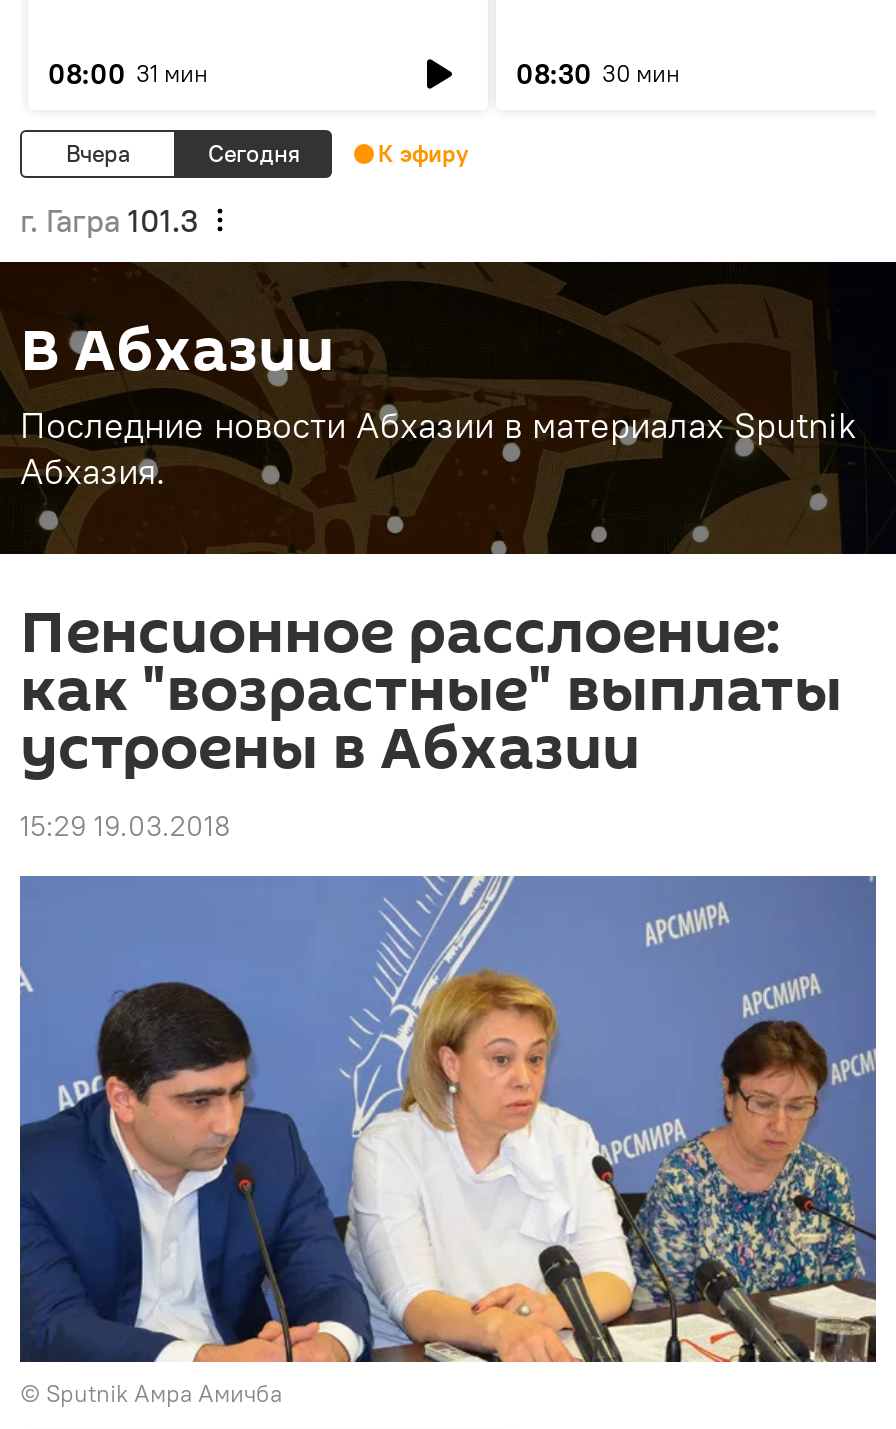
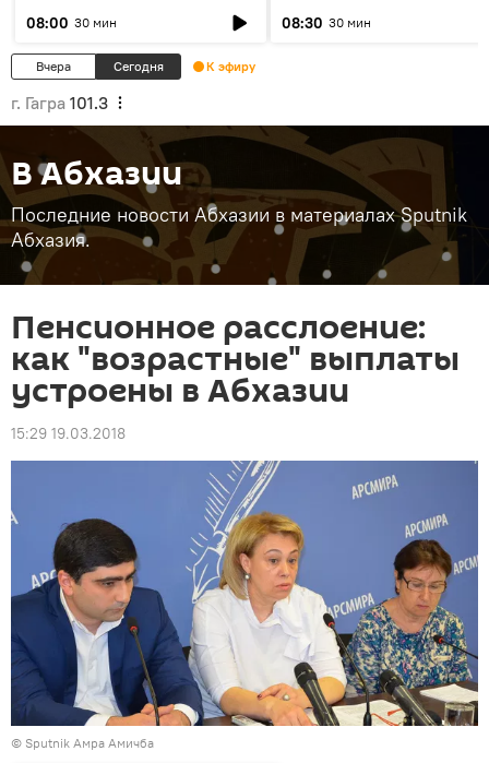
- 08:00 31 мин
+ 08:00 30 мин
